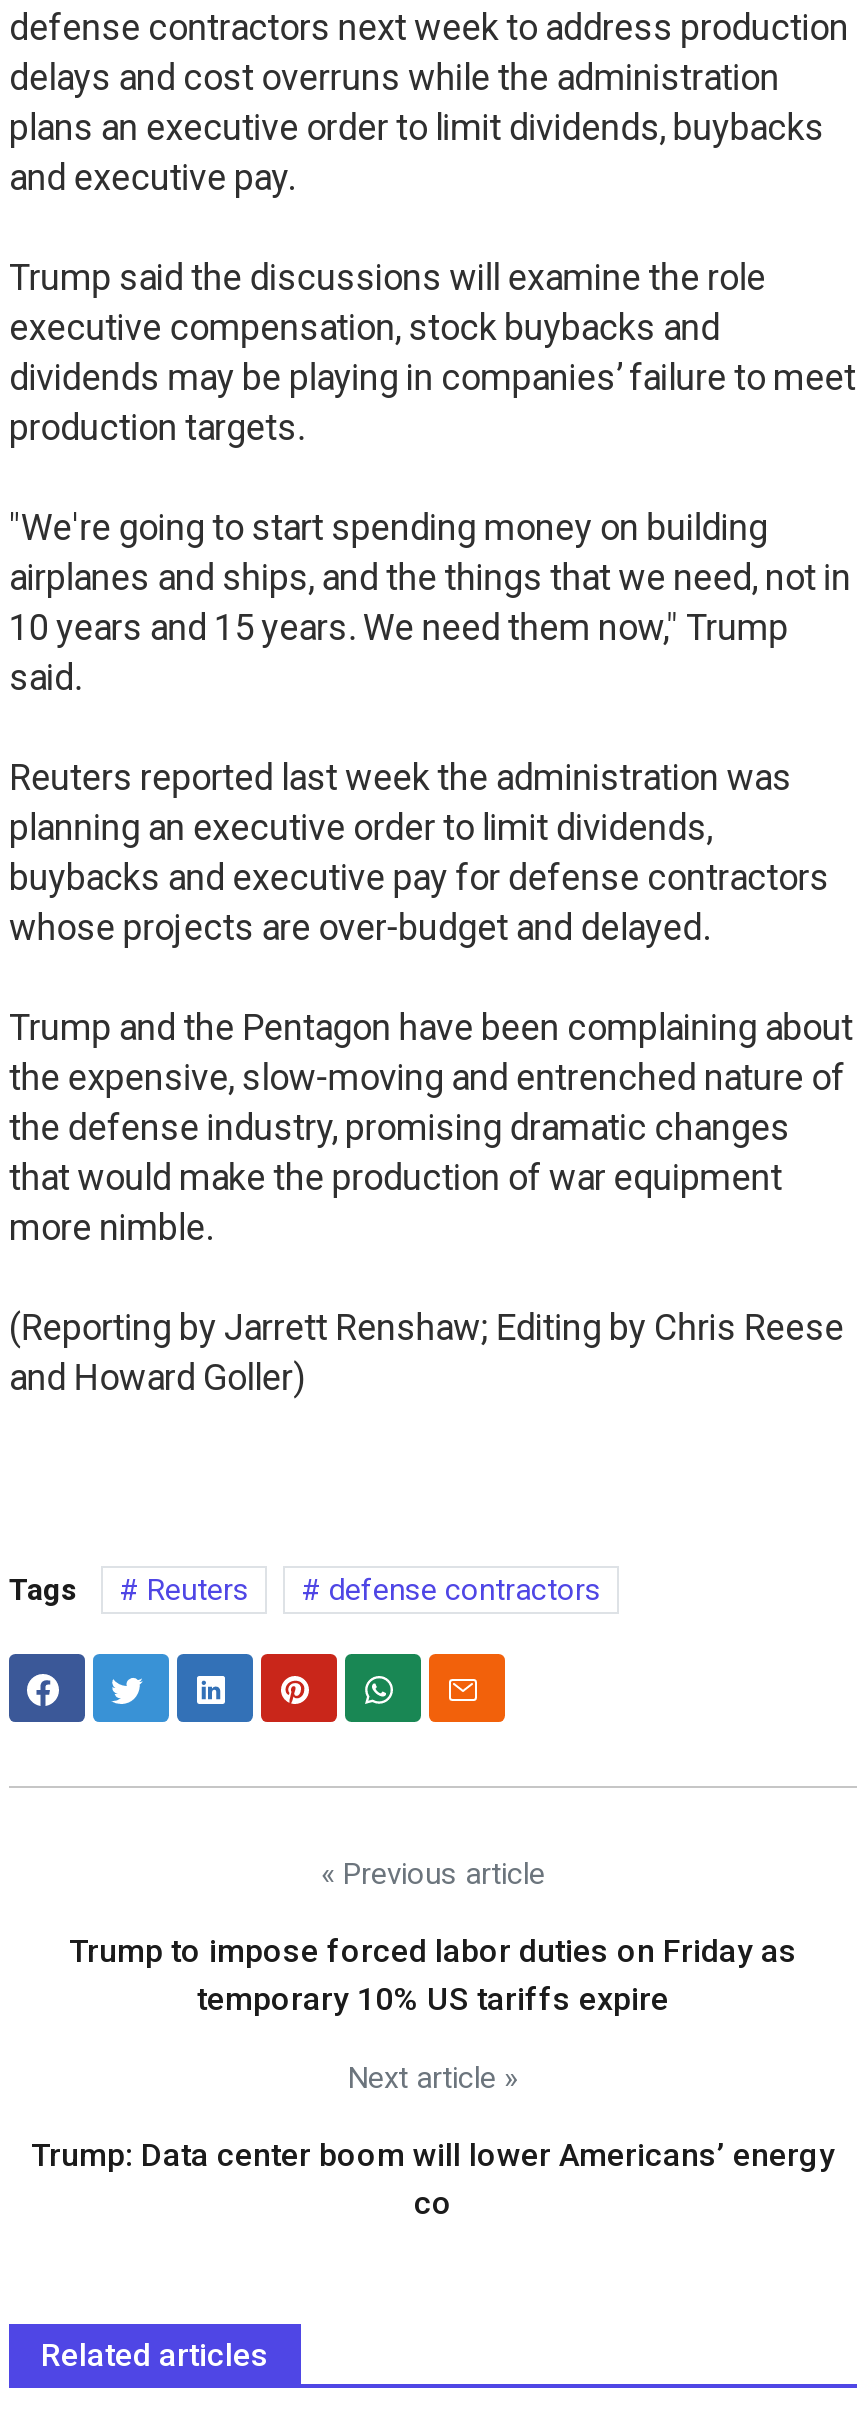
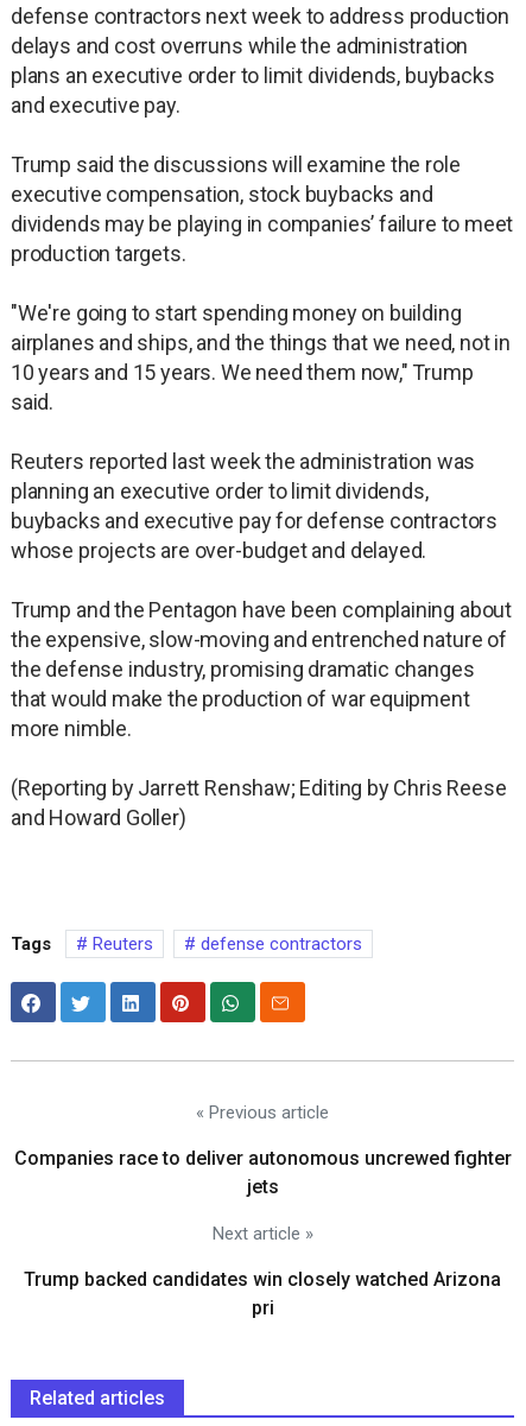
- Trump to impose forced labor duties on Friday as
- temporary 10% US tariffs expire
+ Companies race to deliver autonomous uncrewed fighter
+ jets

- Trump: Data center boom will lower Americans’ energy
- co
+ Trump backed candidates win closely watched Arizona
+ pri
